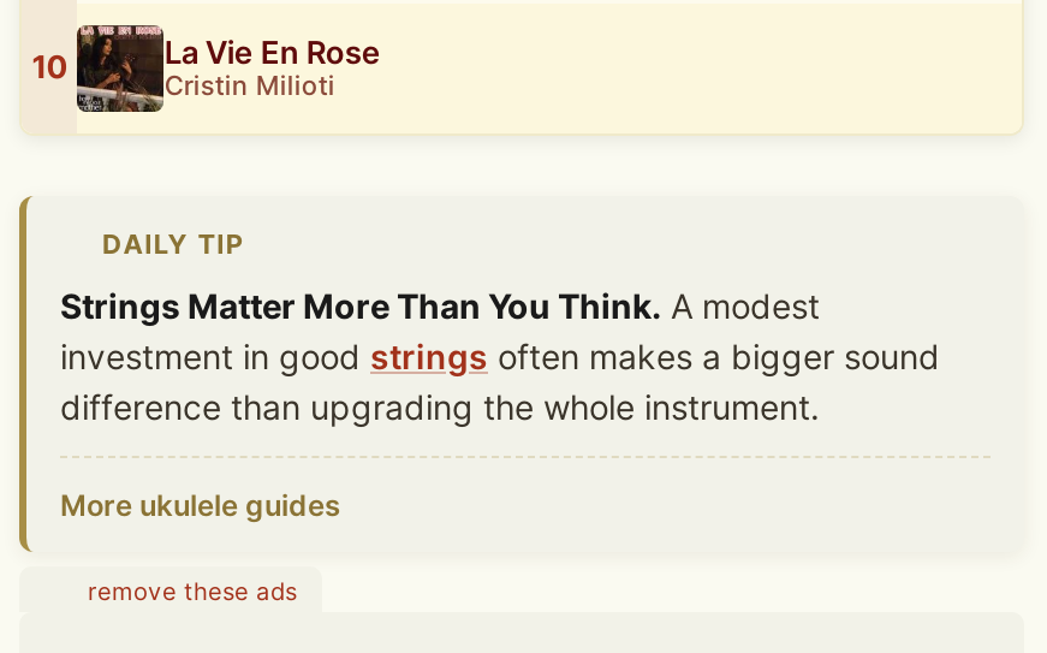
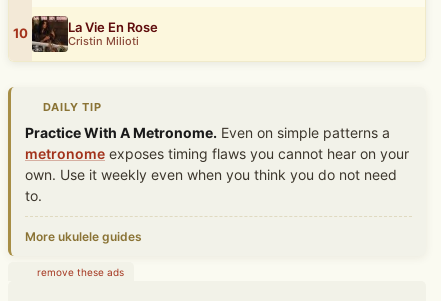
- Strings Matter More Than You Think. A modest
- investment in good strings often makes a bigger sound
- difference than upgrading the whole instrument.
+ Practice With A Metronome. Even on simple patterns a
+ metronome exposes timing flaws you cannot hear on your
+ own. Use it weekly even when you think you do not need
+ to.
